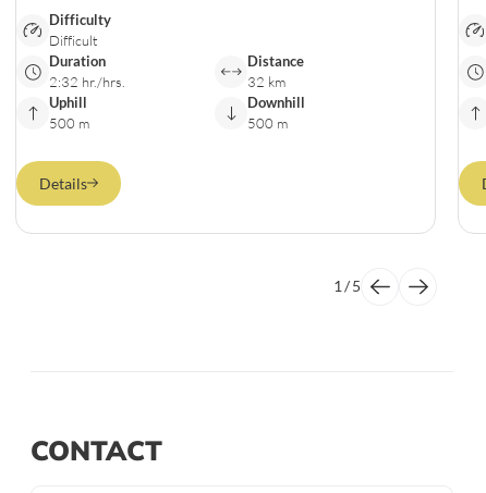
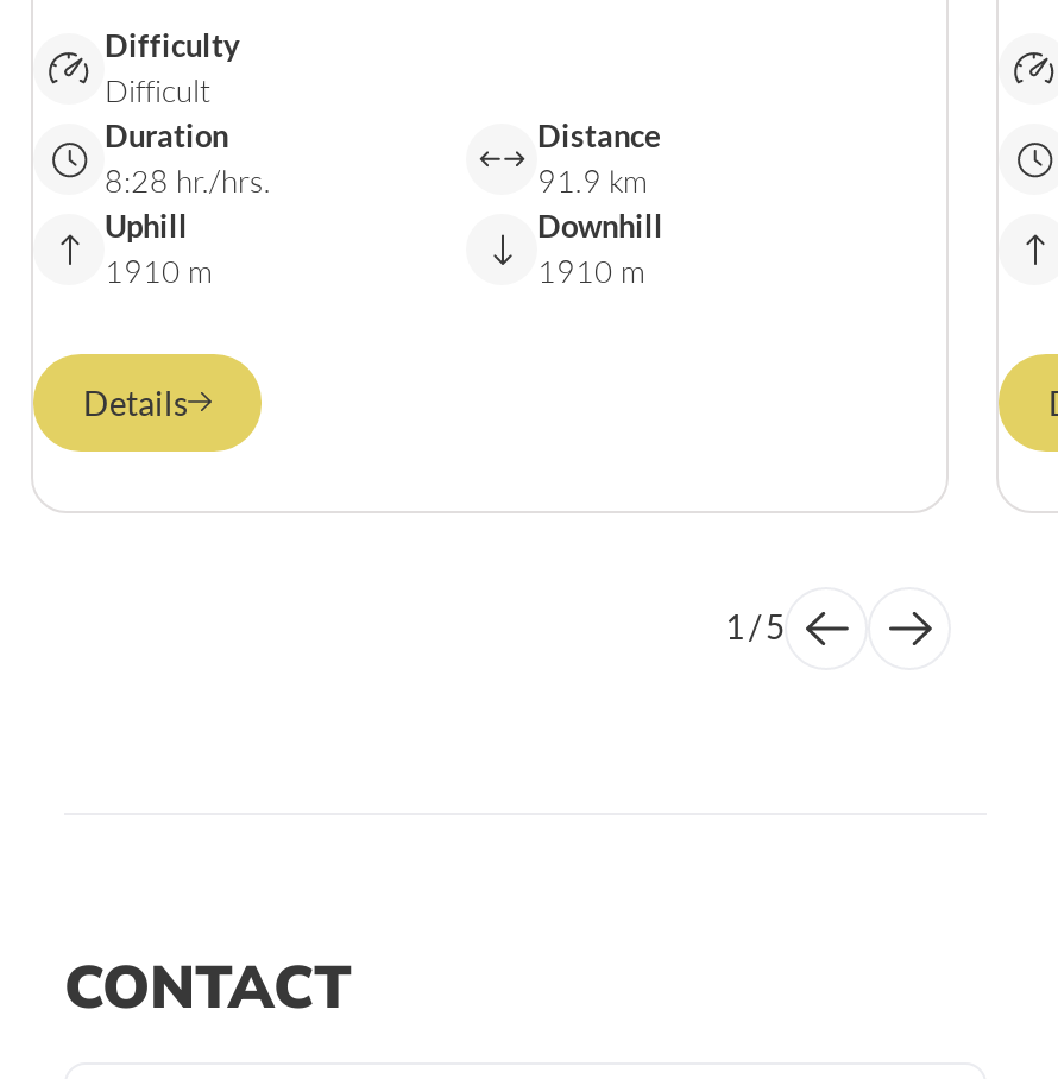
- 2:32 hr./hrs.
+ 8:28 hr./hrs.

- 32 km
+ 91.9 km

- 500 m
+ 1910 m

- 500 m
+ 1910 m
